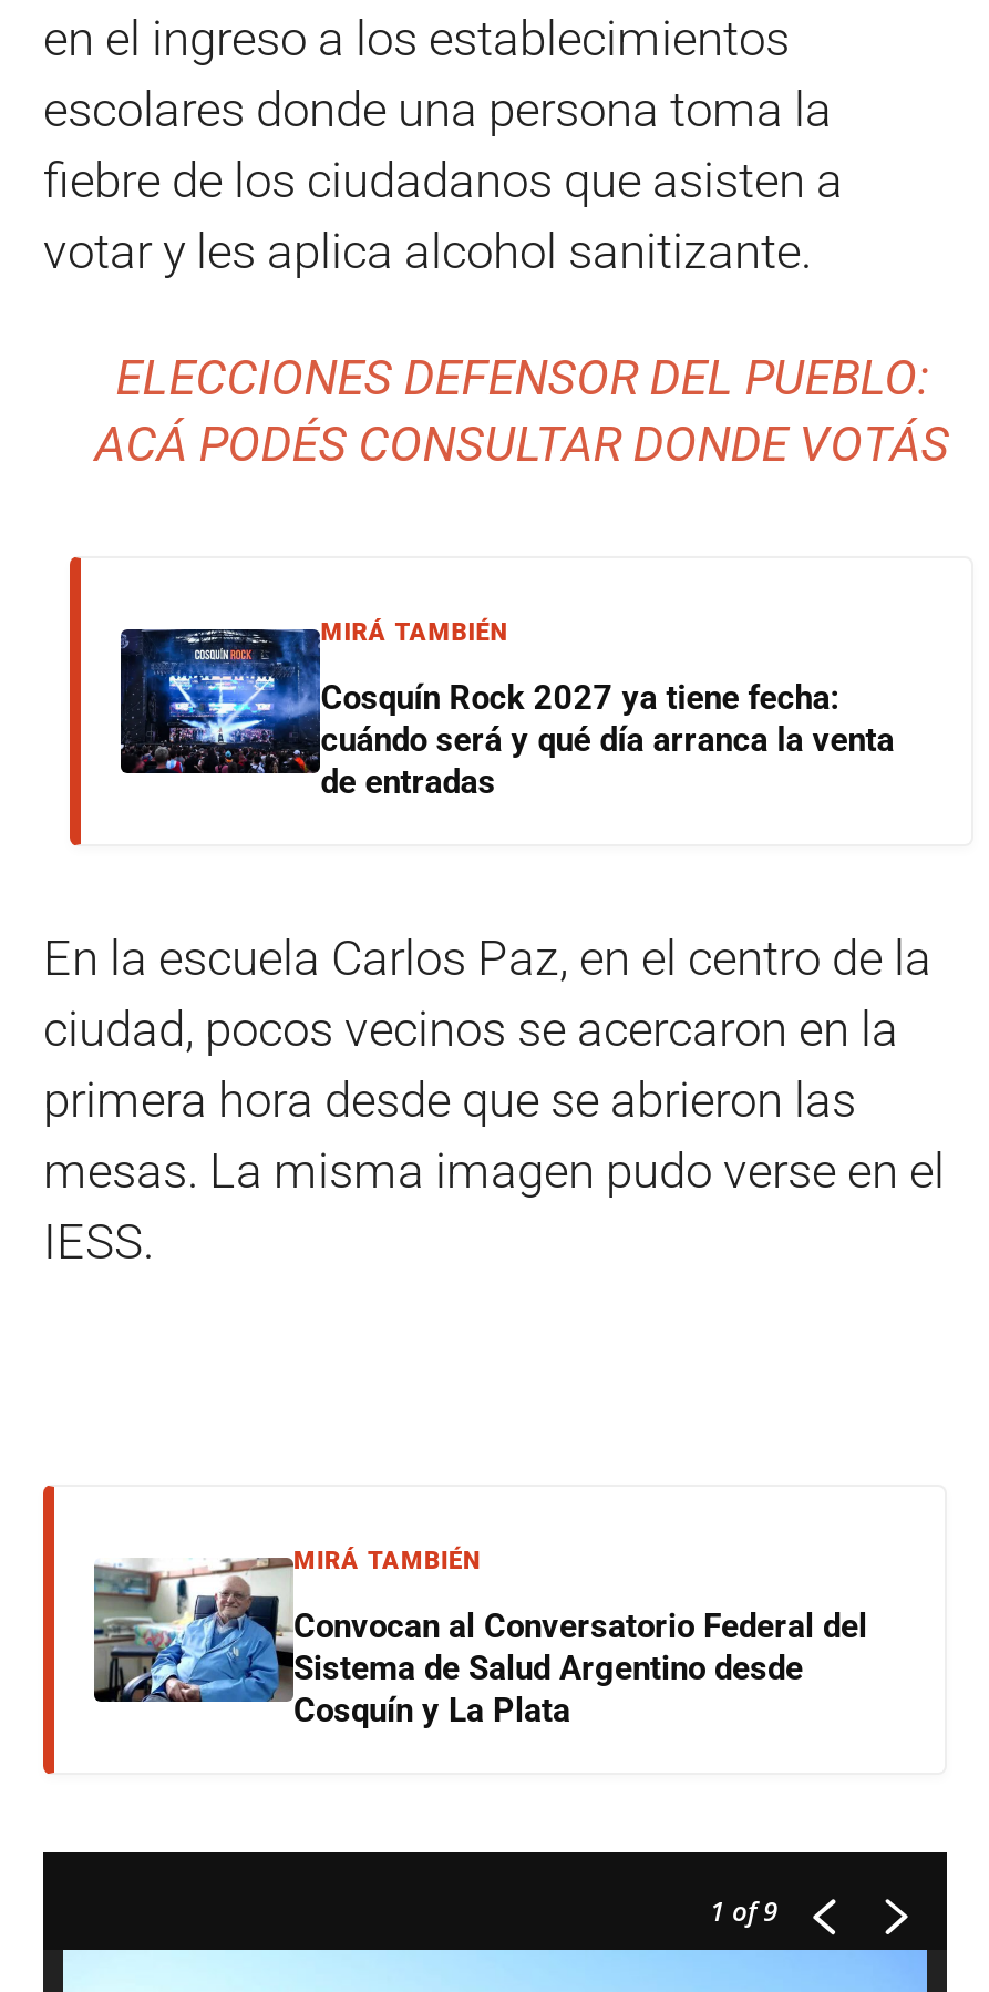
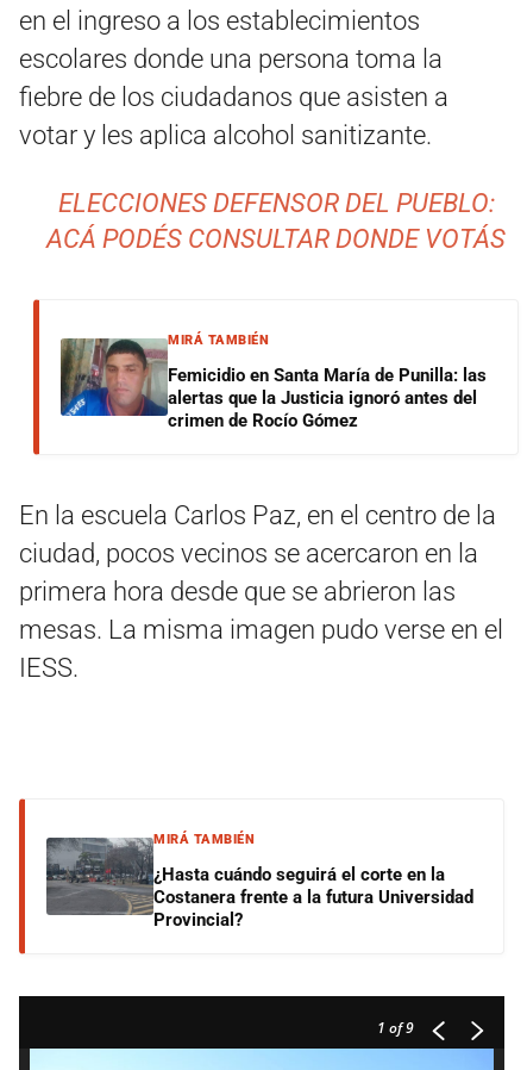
- [image]
- Cosquín Rock 2027 ya tiene fecha:
- cuándo será y qué día arranca la venta
- de entradas
+ [image]
+ Femicidio en Santa María de Punilla: las
+ alertas que la Justicia ignoró antes del
+ crimen de Rocío Gómez

- [image]
- Convocan al Conversatorio Federal del
- Sistema de Salud Argentino desde
- Cosquín y La Plata
+ [image]
+ ¿Hasta cuándo seguirá el corte en la
+ Costanera frente a la futura Universidad
+ Provincial?
